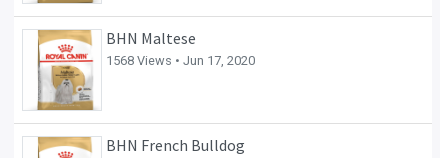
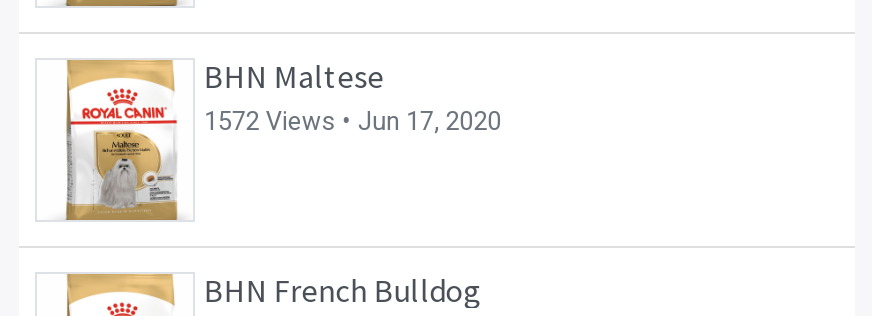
- 1568 Views • Jun 17, 2020
+ 1572 Views • Jun 17, 2020
